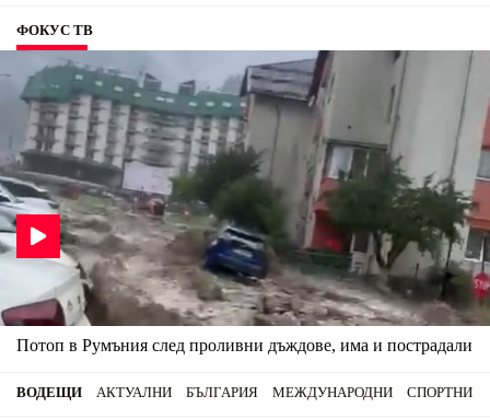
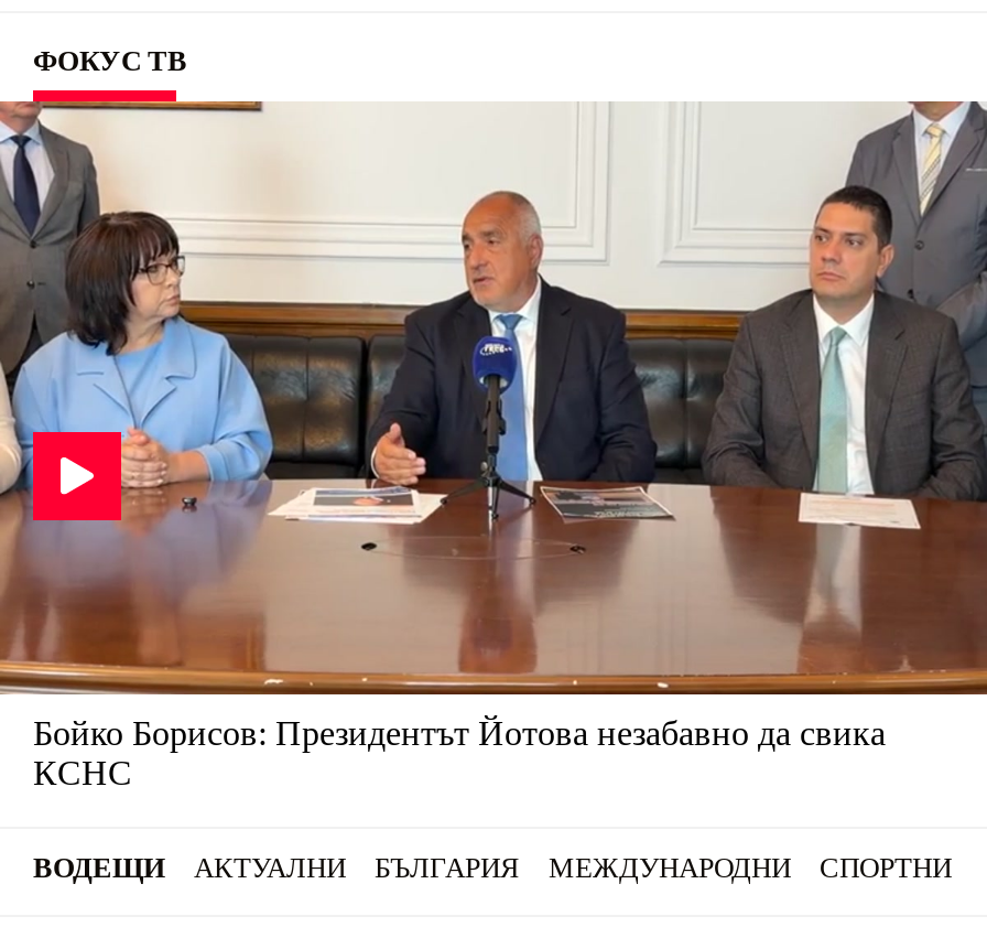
- [image]
- Потоп в Румъния след проливни дъждове, има и пострадали
+ [image]
+ Бойко Борисов: Президентът Йотова незабавно да свика
+ КСНС
